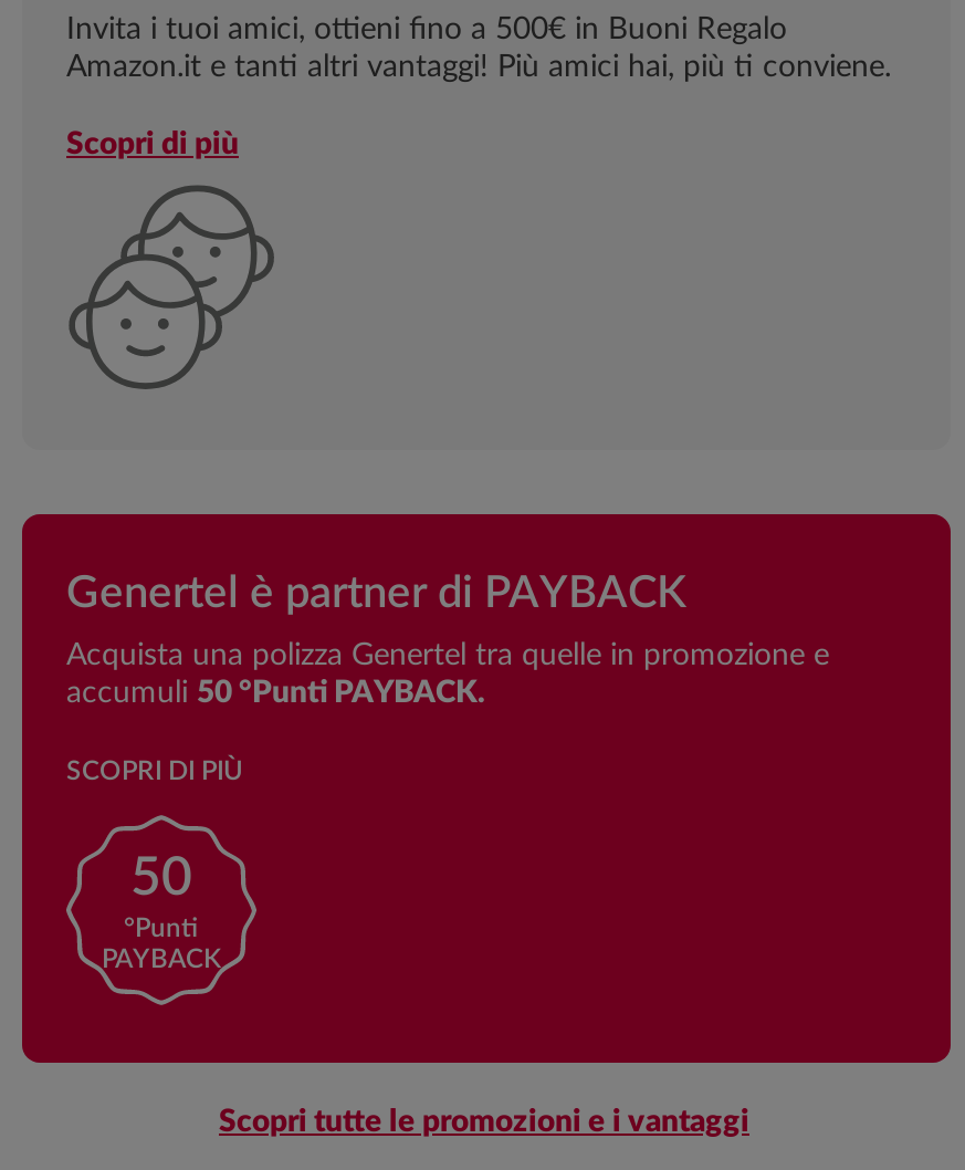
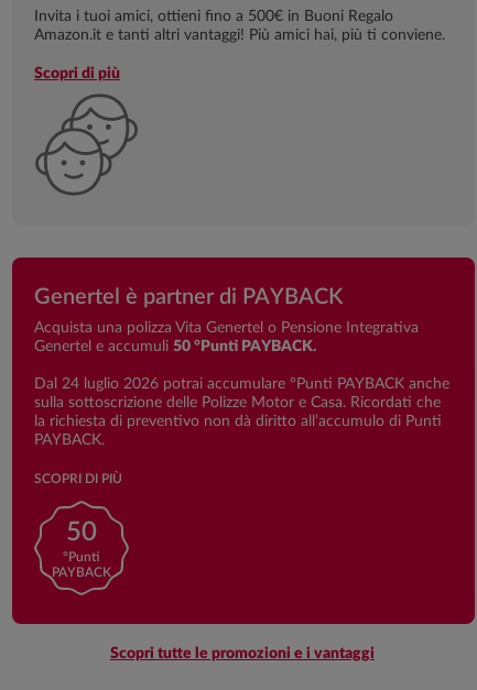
- Acquista una polizza Genertel tra quelle in promozione e
- accumuli 50 °Punti PAYBACK.
+ Acquista una polizza Vita Genertel o Pensione Integrativa
+ Genertel e accumuli 50 °Punti PAYBACK.
+ Dal 24 luglio 2026 potrai accumulare °Punti PAYBACK anche
+ sulla sottoscrizione delle Polizze Motor e Casa. Ricordati che
+ la richiesta di preventivo non dà diritto all’accumulo di Punti
+ PAYBACK.
